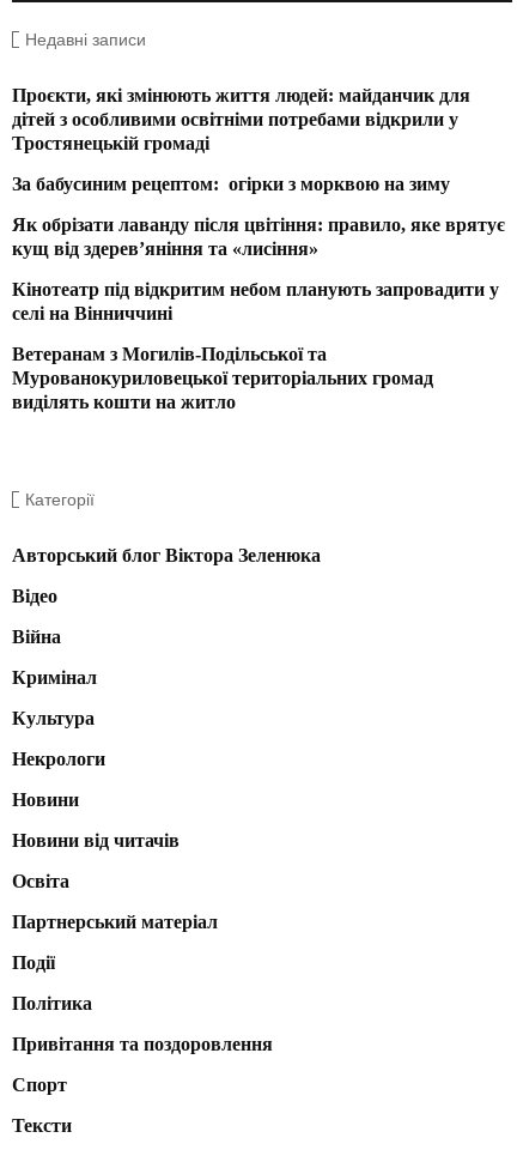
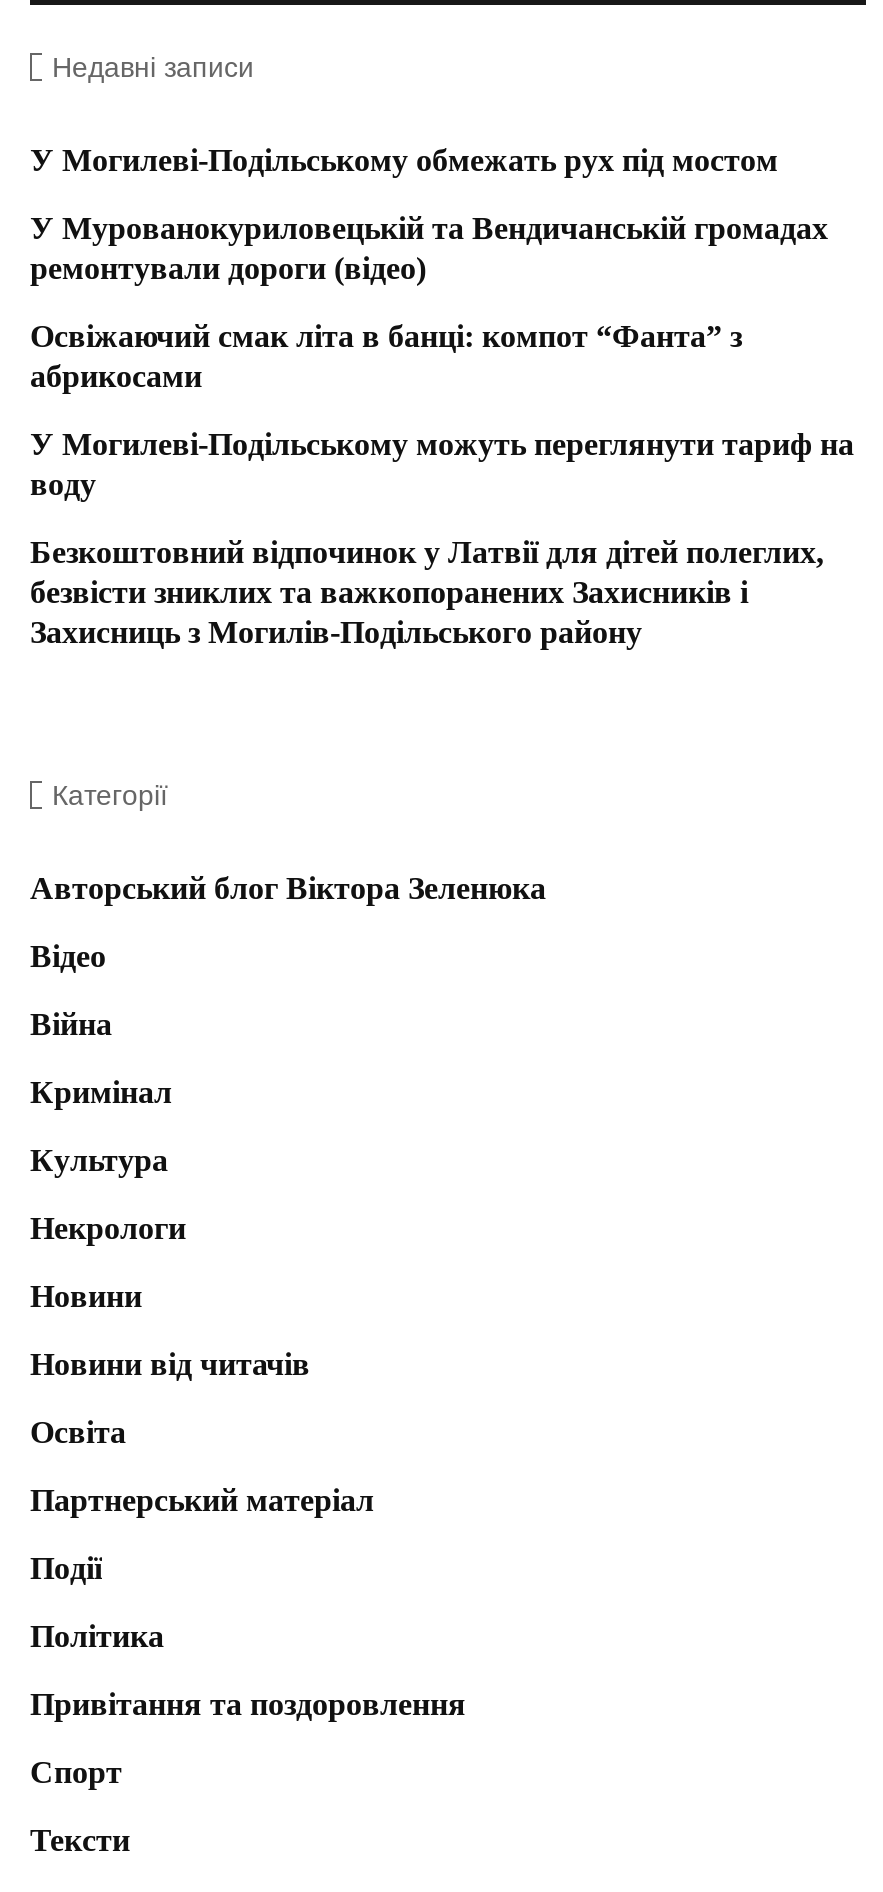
- Проєкти, які змінюють життя людей: майданчик для
- дітей з особливими освітніми потребами відкрили у
- Тростянецькій громаді
+ У Могилеві-Подільському обмежать рух під мостом

- За бабусиним рецептом: огірки з морквою на зиму
+ У Мурованокуриловецькій та Вендичанській громадах
+ ремонтували дороги (відео)

- Як обрізати лаванду після цвітіння: правило, яке врятує
- кущ від здерев’яніння та «лисіння»
+ Освіжаючий смак літа в банці: компот “Фанта” з
+ абрикосами

- Кінотеатр під відкритим небом планують запровадити у
- селі на Вінниччині
+ У Могилеві-Подільському можуть переглянути тариф на
+ воду

- Ветеранам з Могилів-Подільської та
- Мурованокуриловецької територіальних громад
- виділять кошти на житло
+ Безкоштовний відпочинок у Латвії для дітей полеглих,
+ безвісти зниклих та важкопоранених Захисників і
+ Захисниць з Могилів-Подільського району
